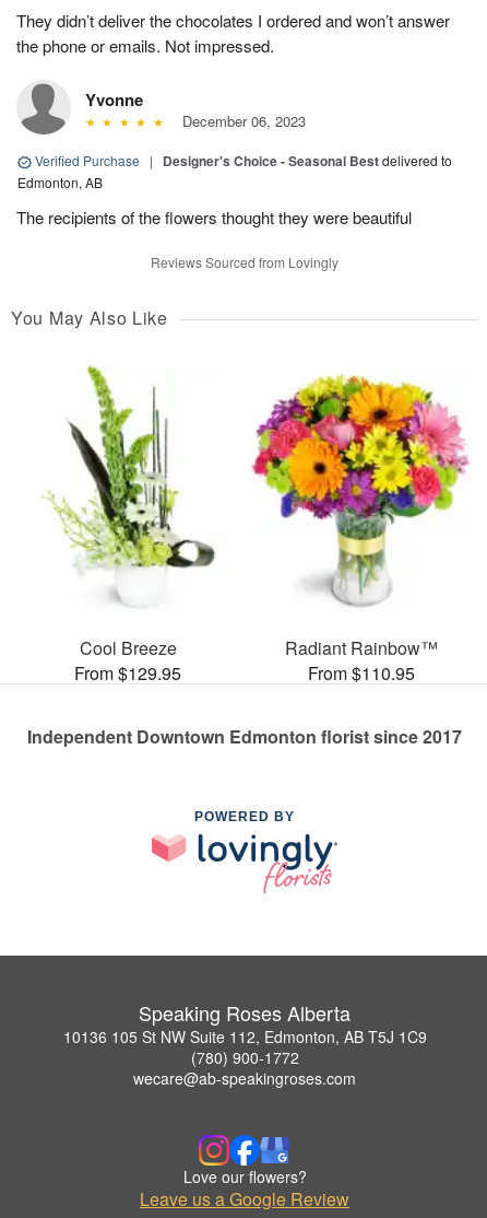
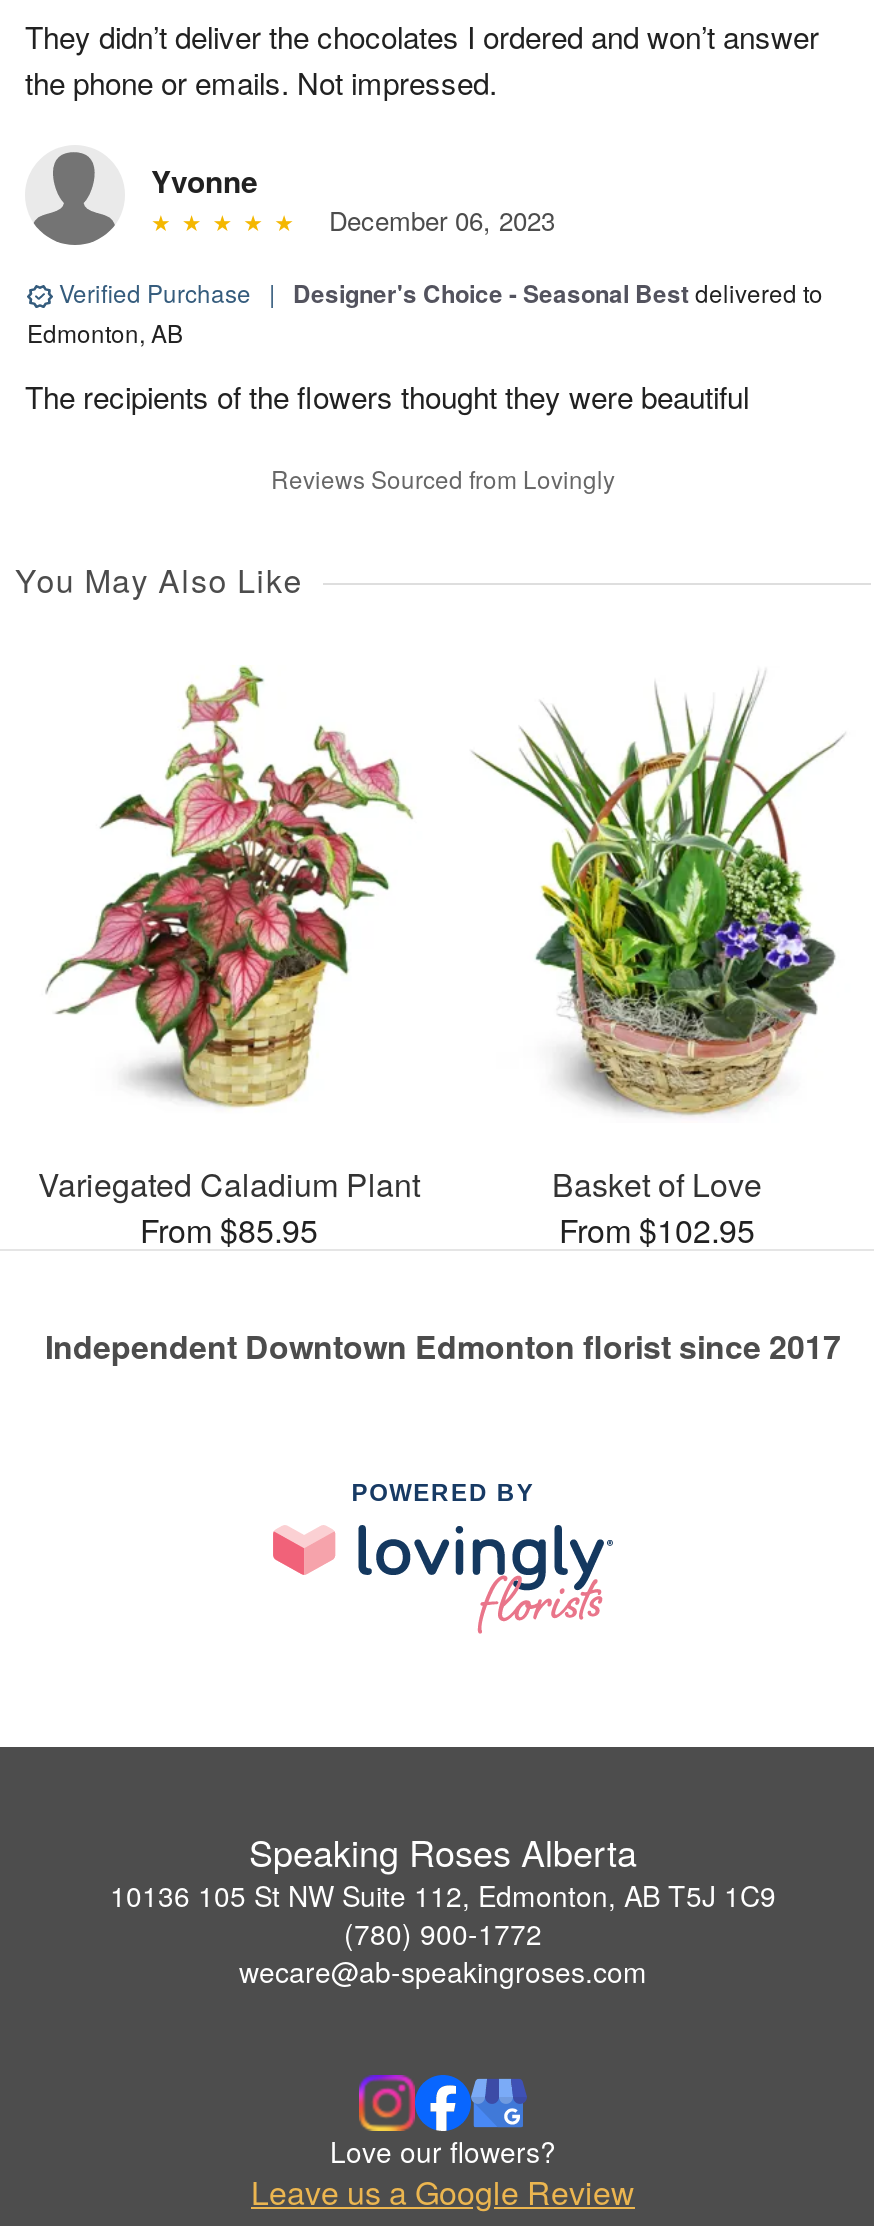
- [image]
- Cool Breeze
- From $129.95
+ [image]
+ Variegated Caladium Plant
+ From $85.95

- [image]
- Radiant Rainbow™
- From $110.95
+ [image]
+ Basket of Love
+ From $102.95
